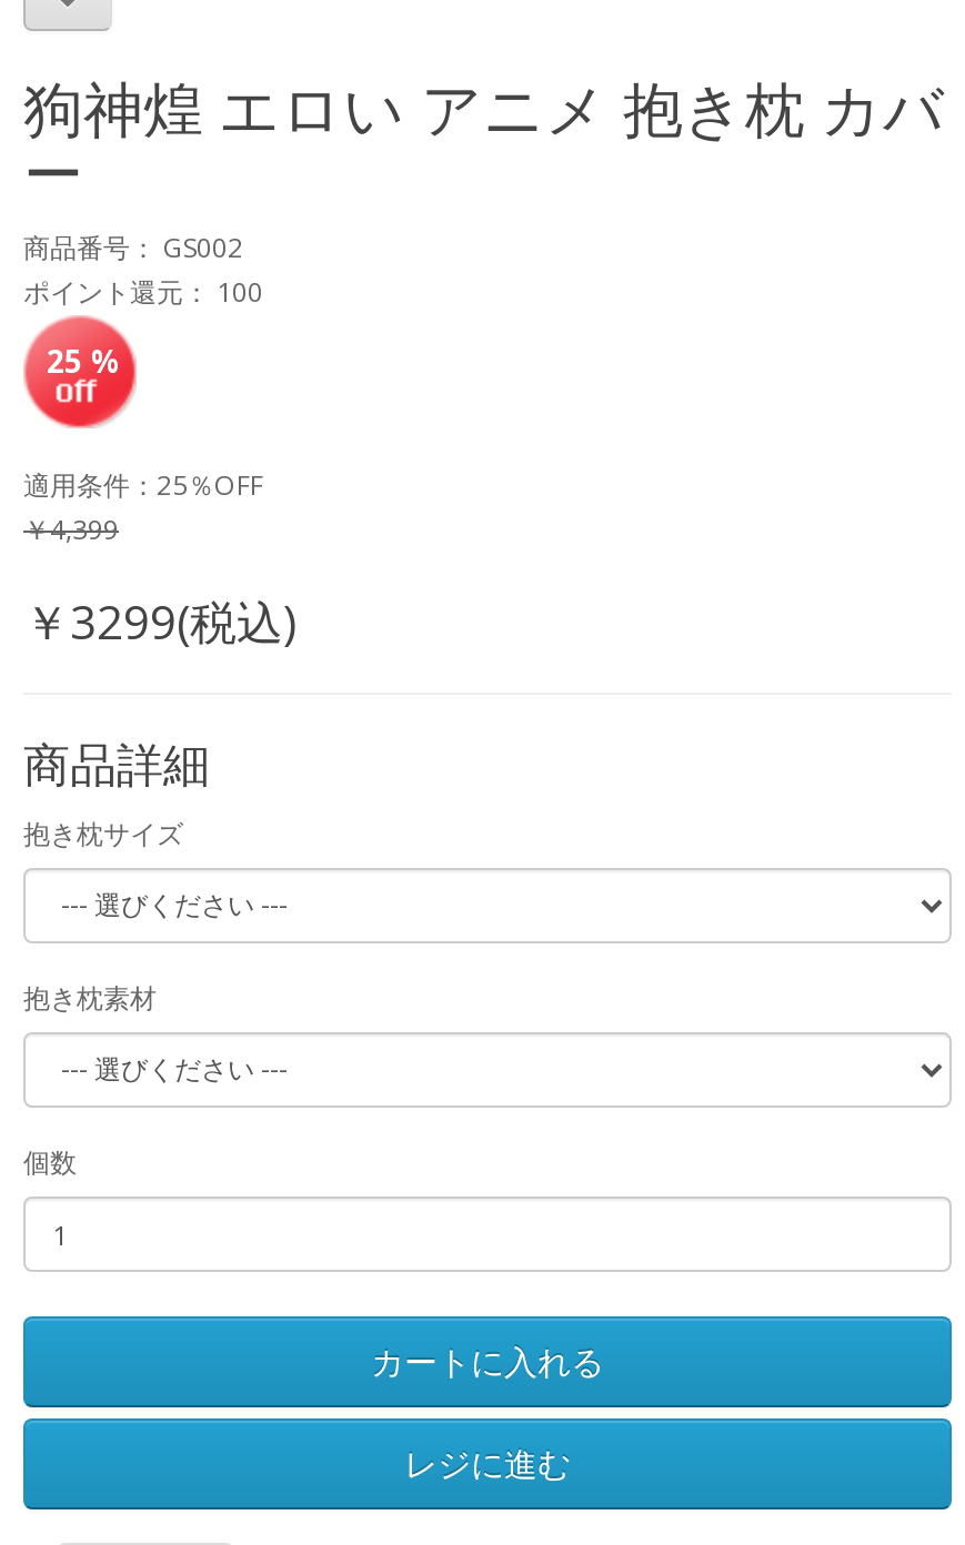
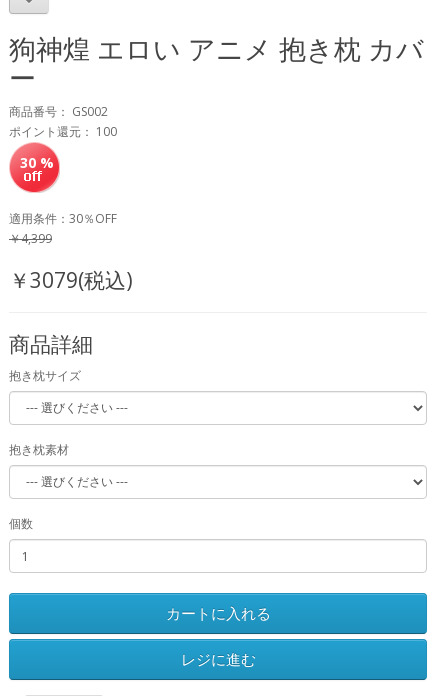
- 25 %
+ 30 %

- 適用条件：25％OFF
+ 適用条件：30％OFF

- ￥3299(税込)
+ ￥3079(税込)
